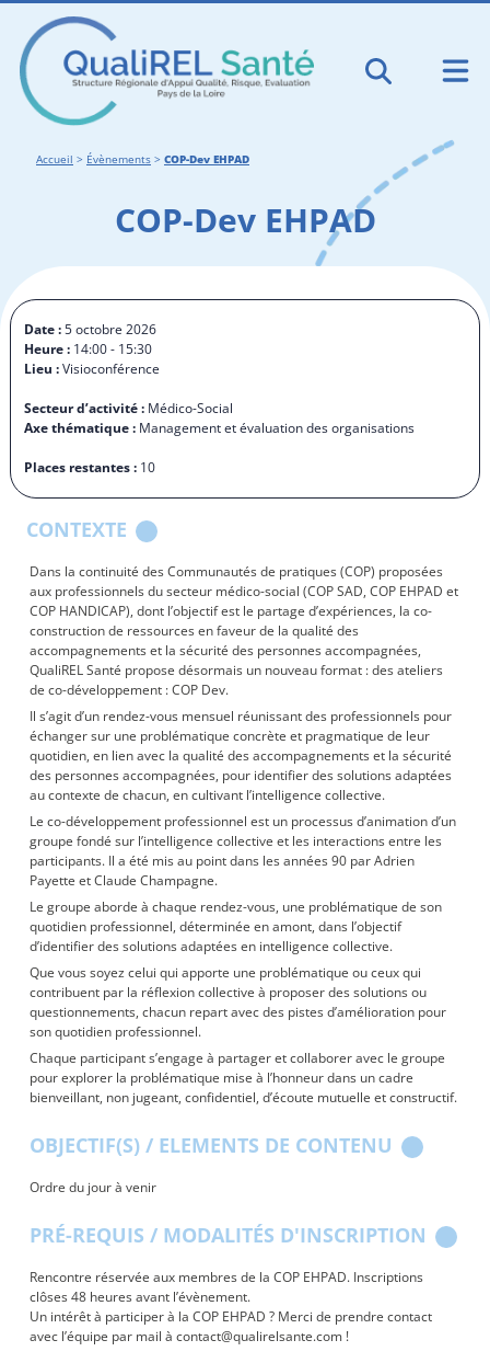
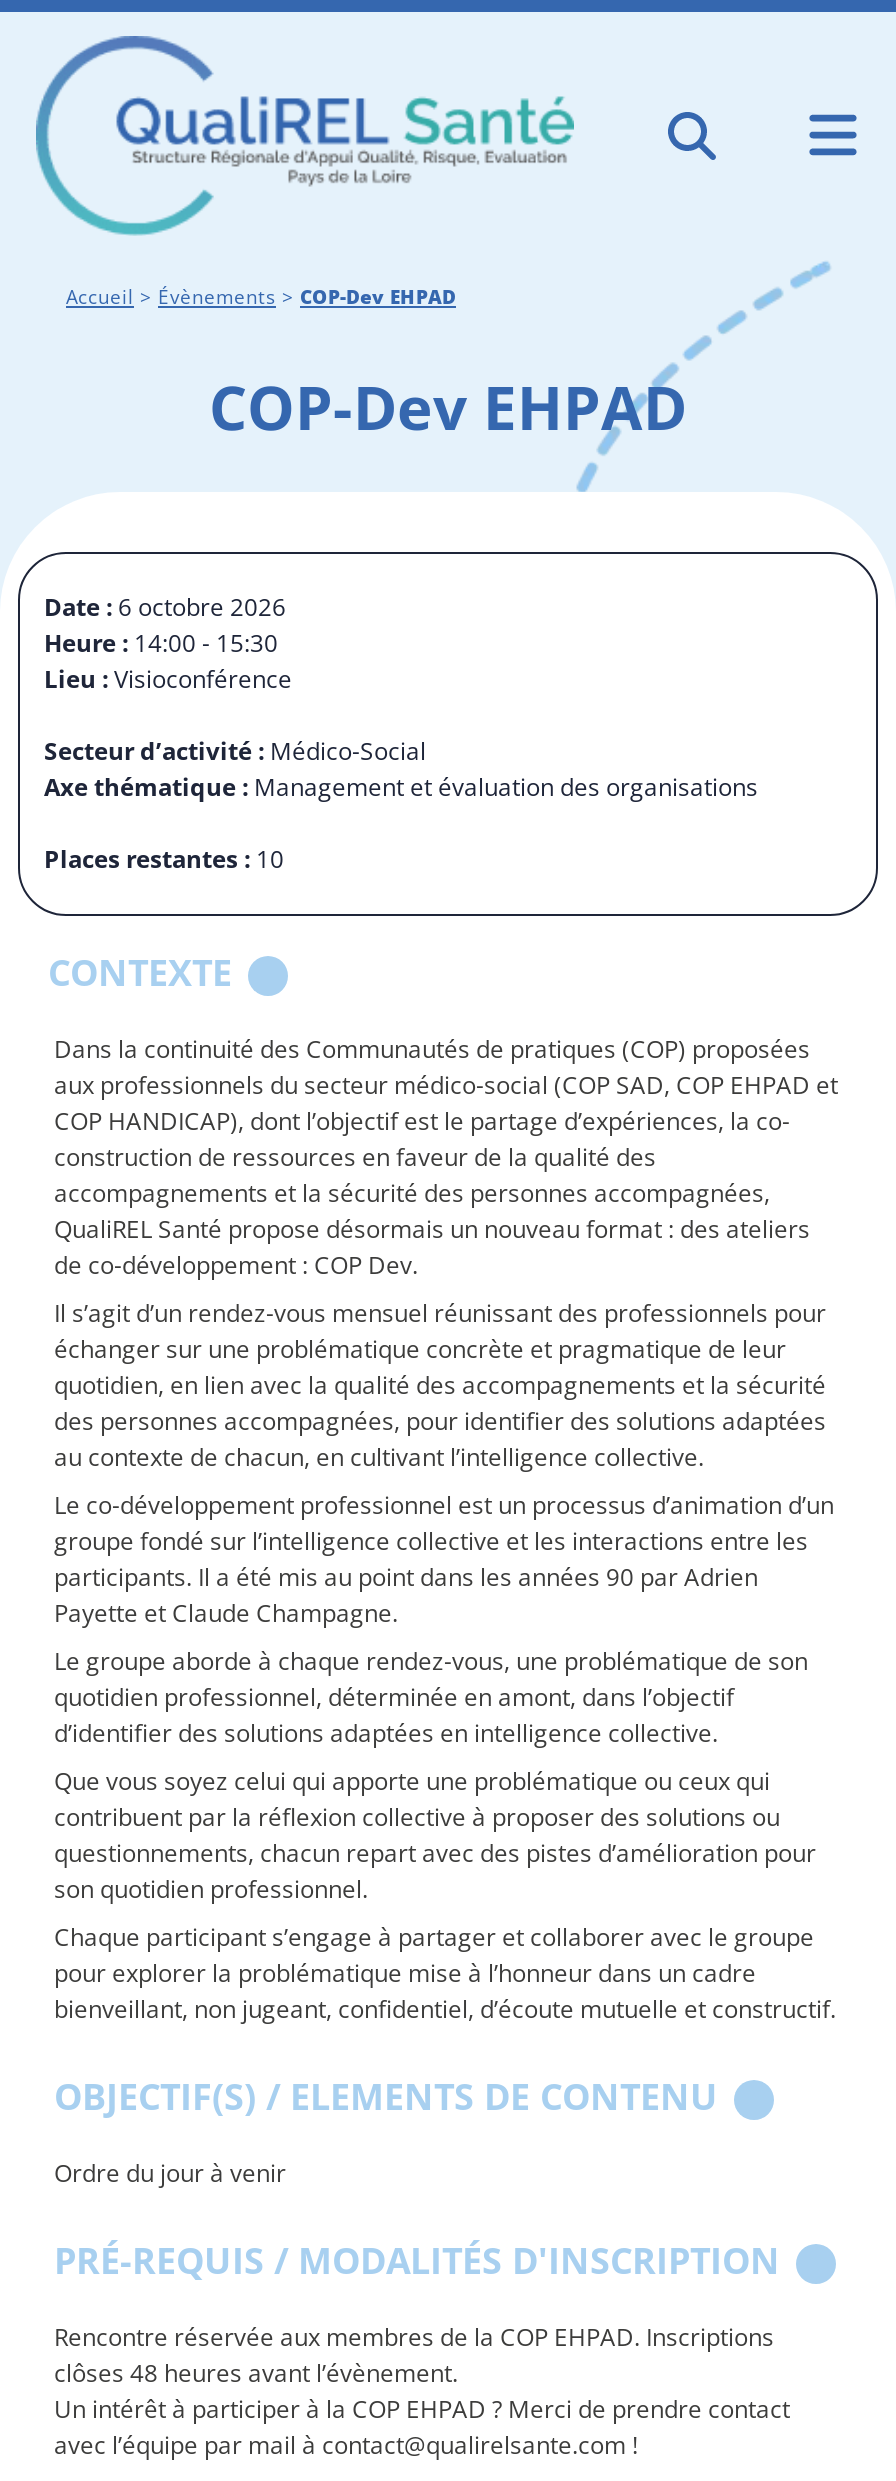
- Date : 5 octobre 2026
+ Date : 6 octobre 2026
